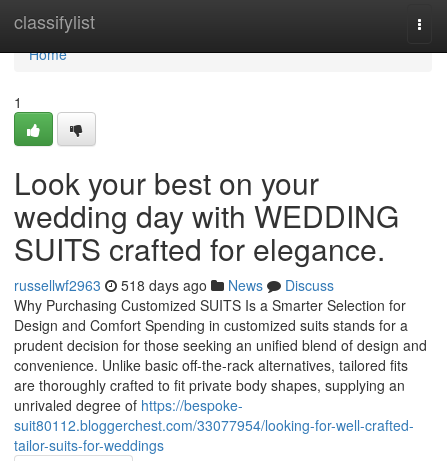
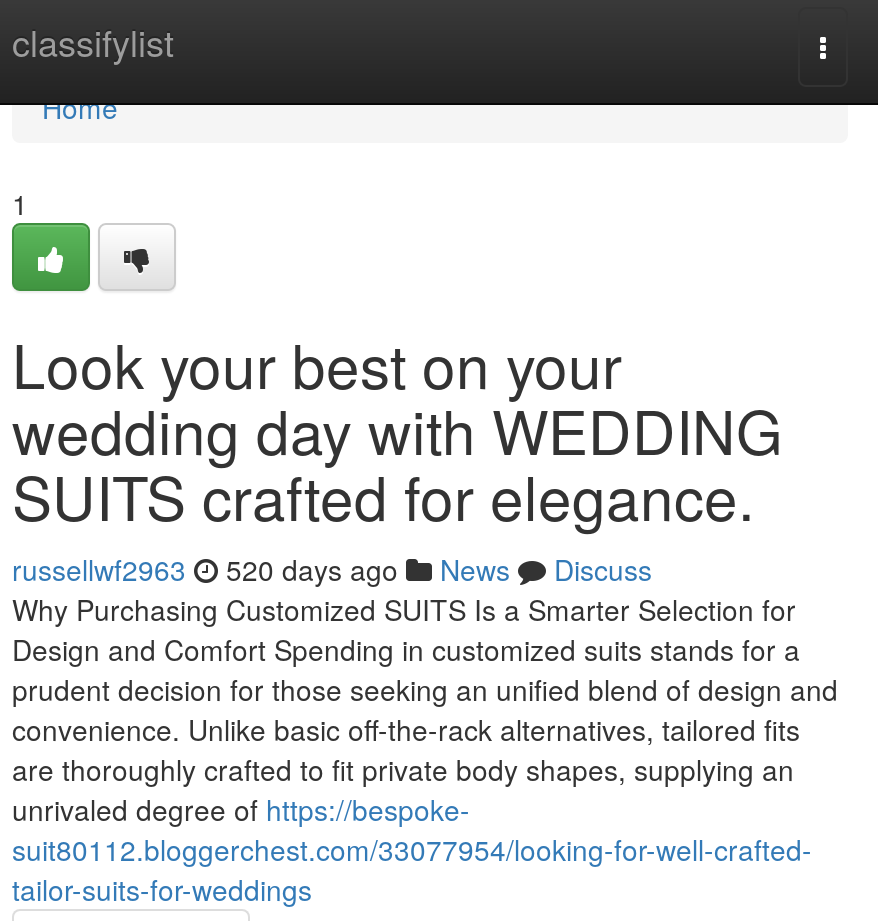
- russellwf2963 518 days ago News Discuss
+ russellwf2963 520 days ago News Discuss
